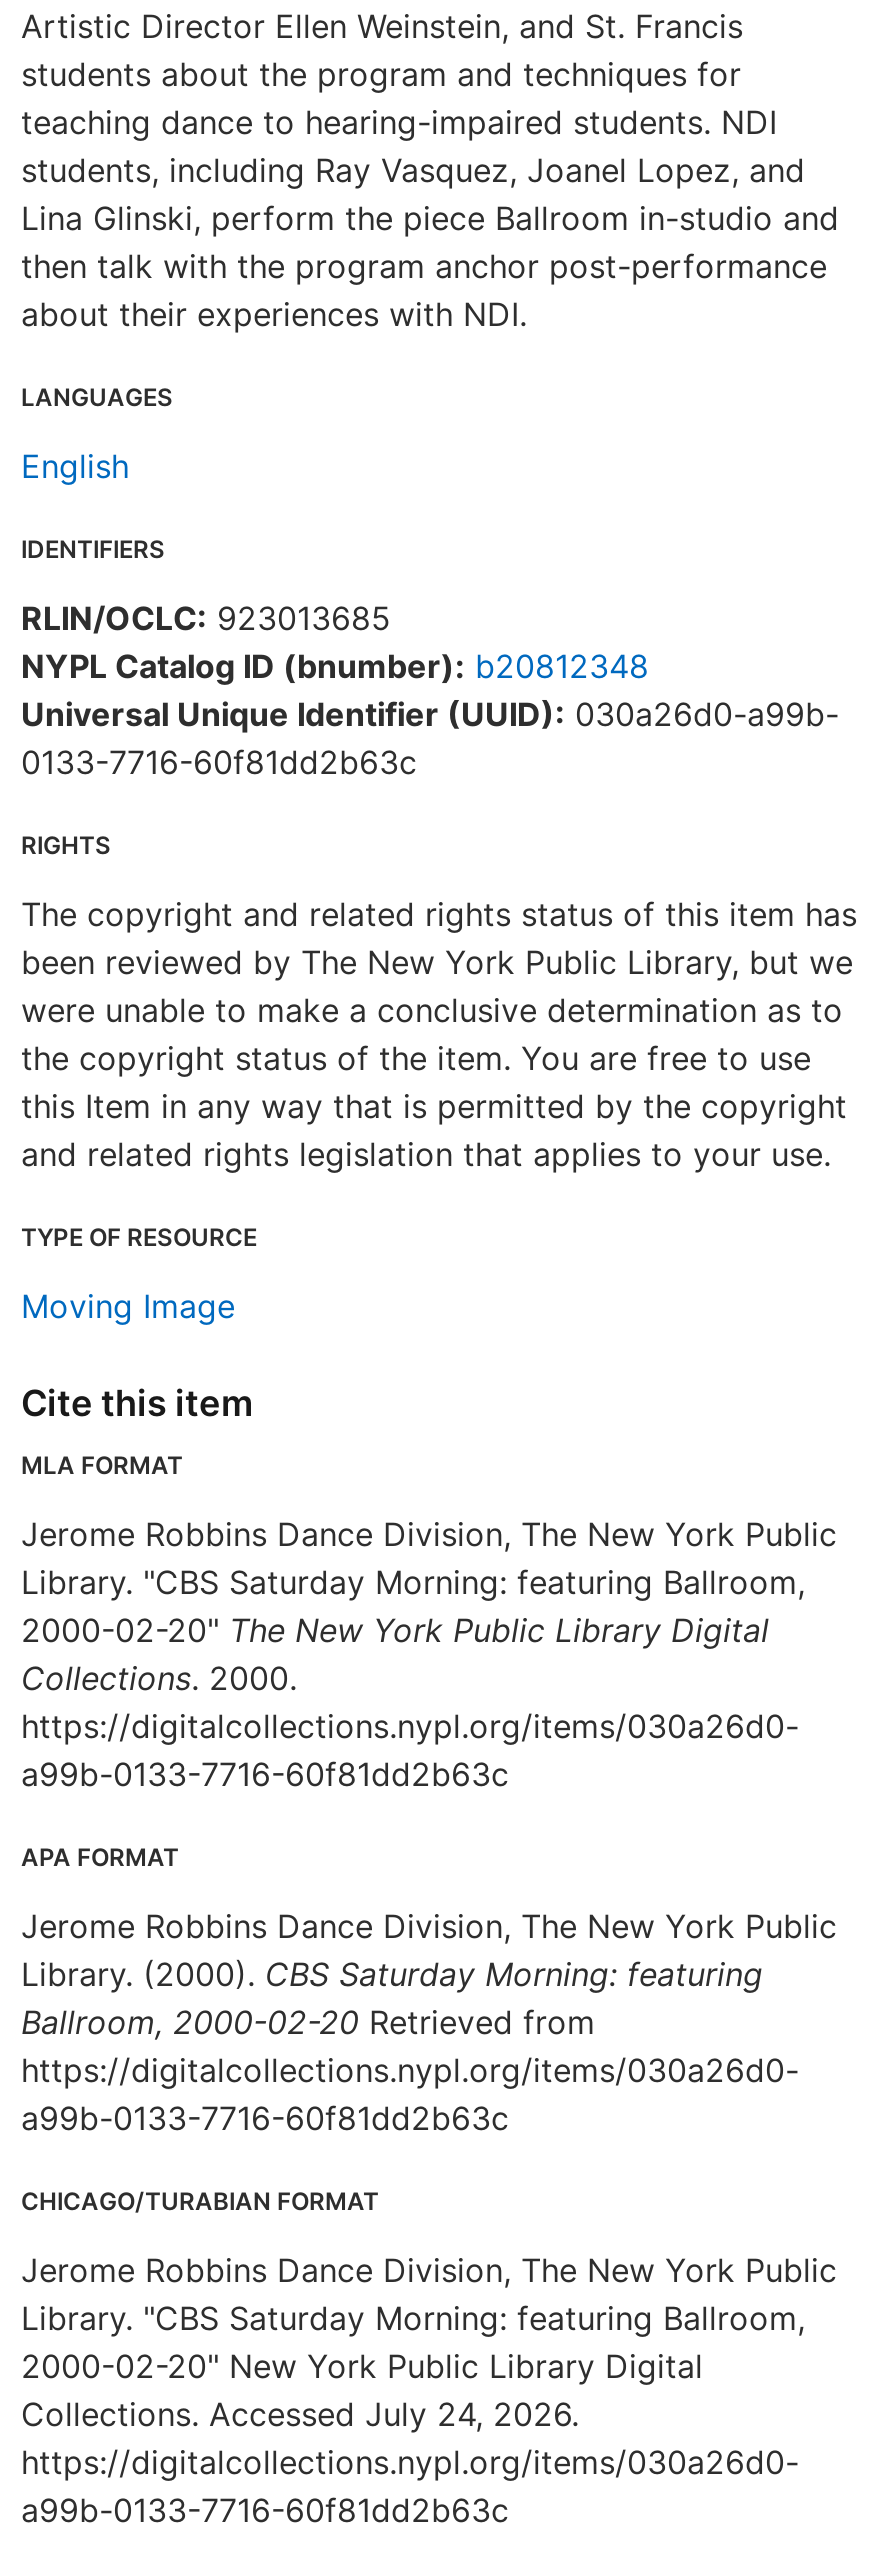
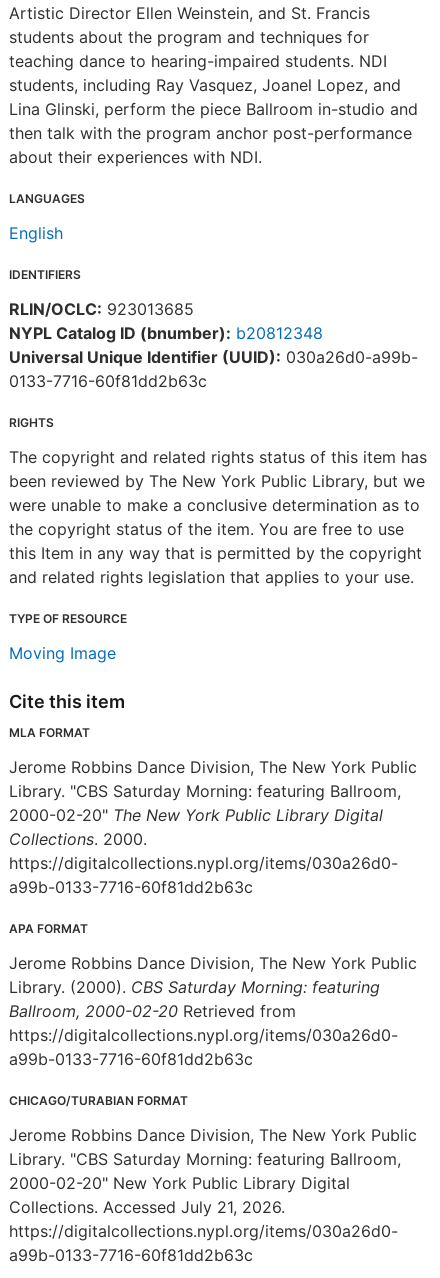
- Collections. Accessed July 24, 2026.
+ Collections. Accessed July 21, 2026.
